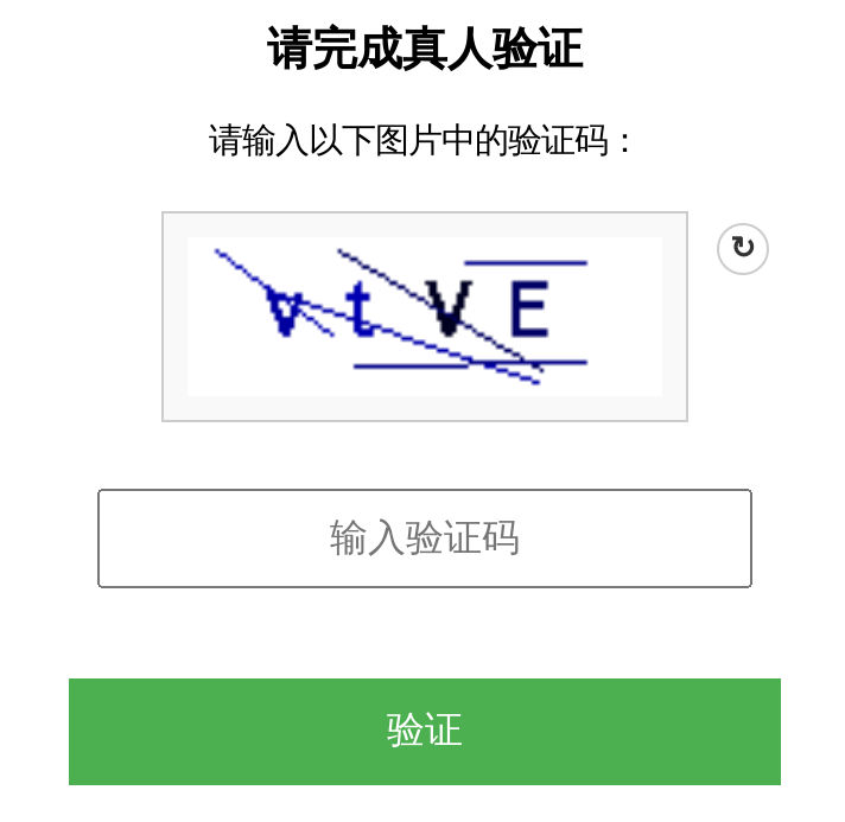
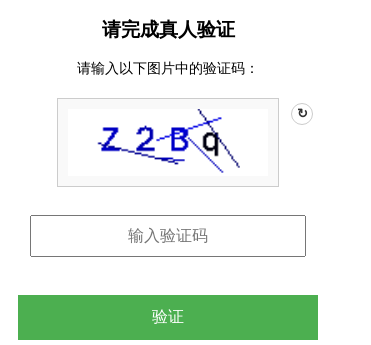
- [image]
+ [image]
